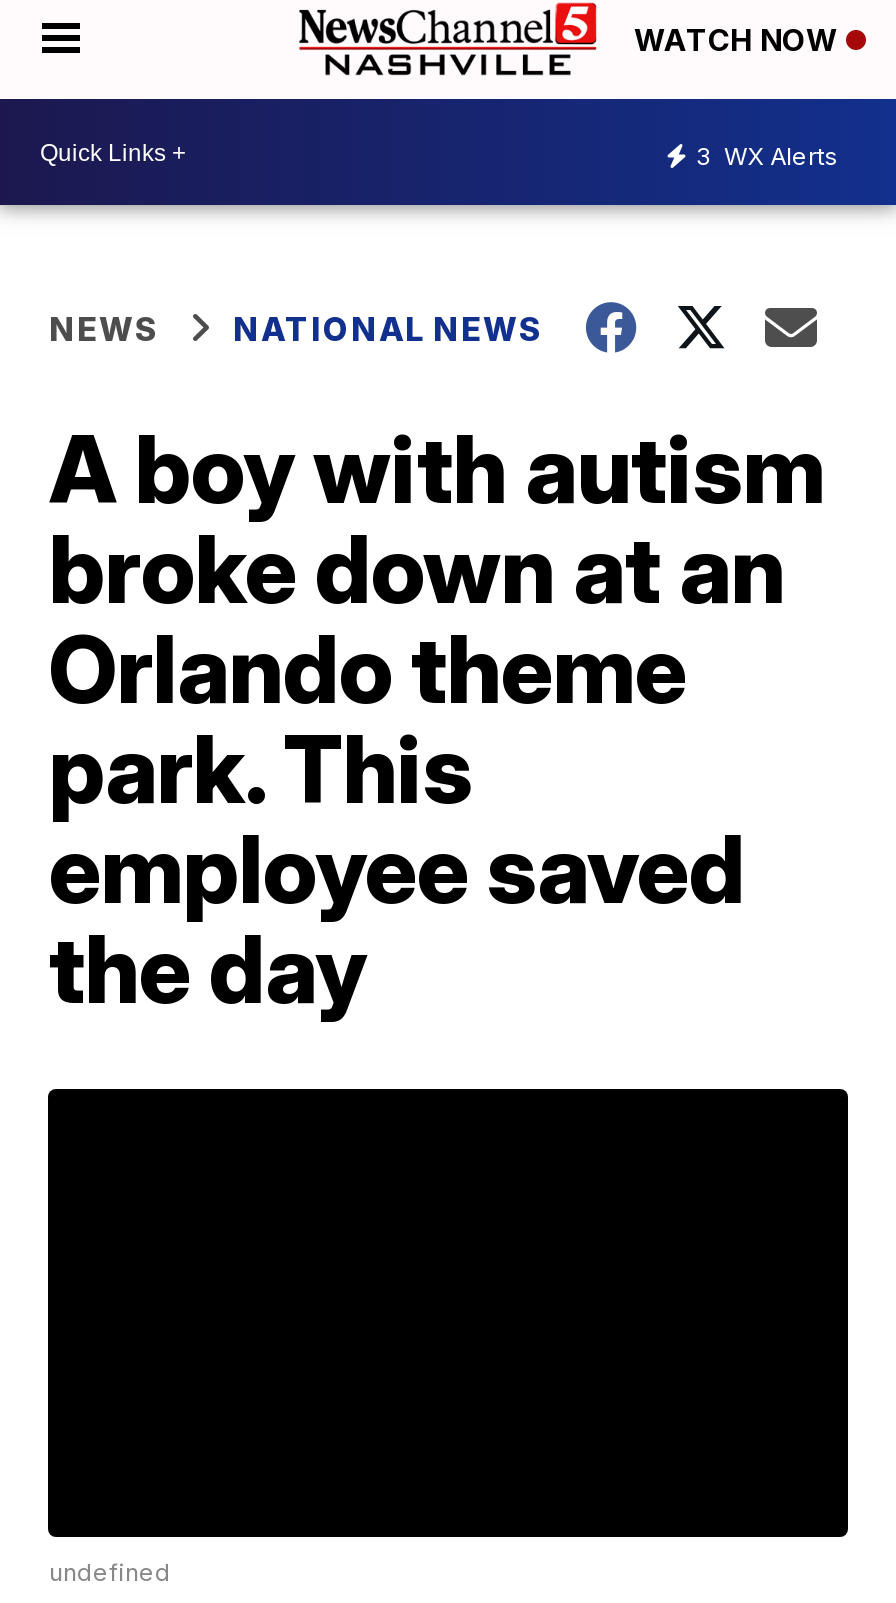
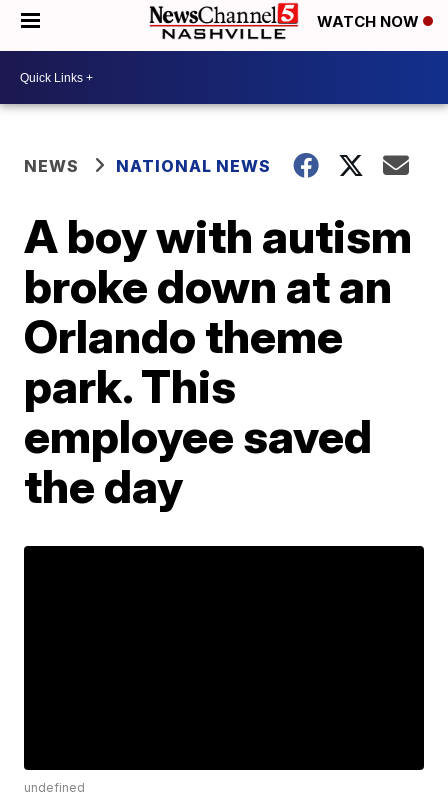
- 3 WX Alerts
